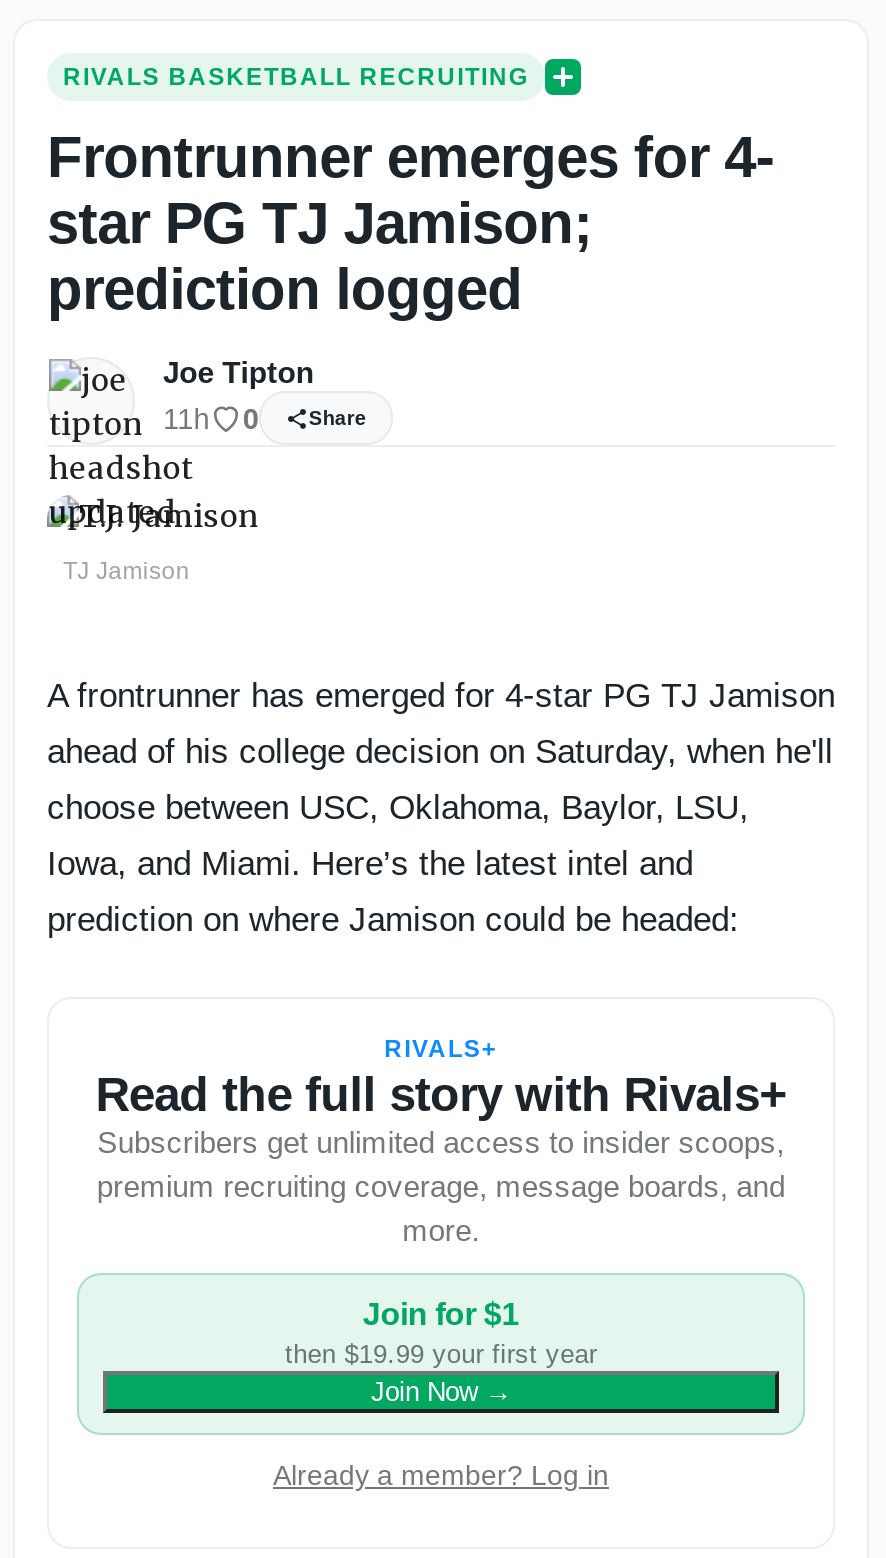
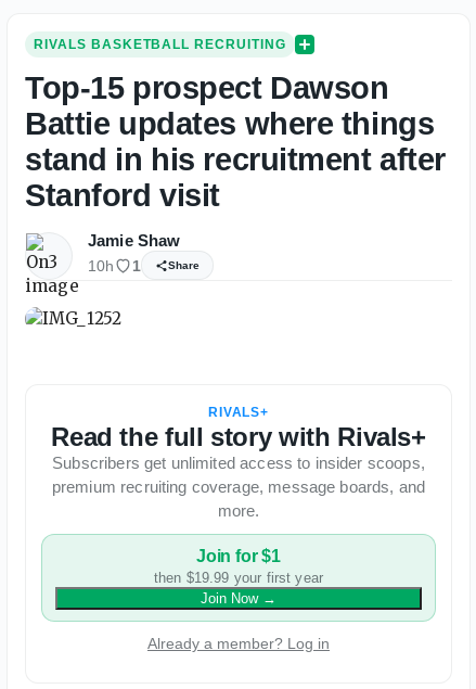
- Frontrunner emerges for 4-
- star PG TJ Jamison;
- prediction logged
+ Top-15 prospect Dawson
+ Battie updates where things
+ stand in his recruitment after
+ Stanford visit

- Joe Tipton
- 11h
- 0
+ Jamie Shaw
+ 10h
+ 1

moved down: Share

- TJ Jamison
- A frontrunner has emerged for 4-star PG TJ Jamison
- ahead of his college decision on Saturday, when he'll
- choose between USC, Oklahoma, Baylor, LSU,
- Iowa, and Miami. Here’s the latest intel and
- prediction on where Jamison could be headed:
